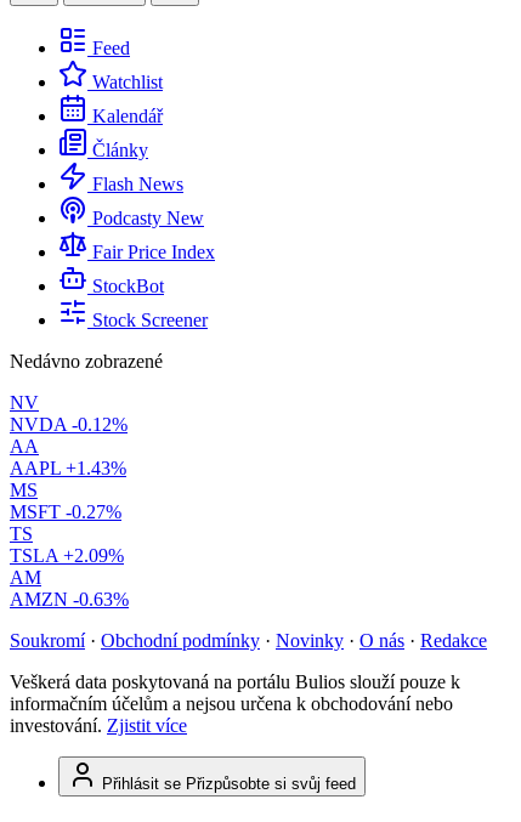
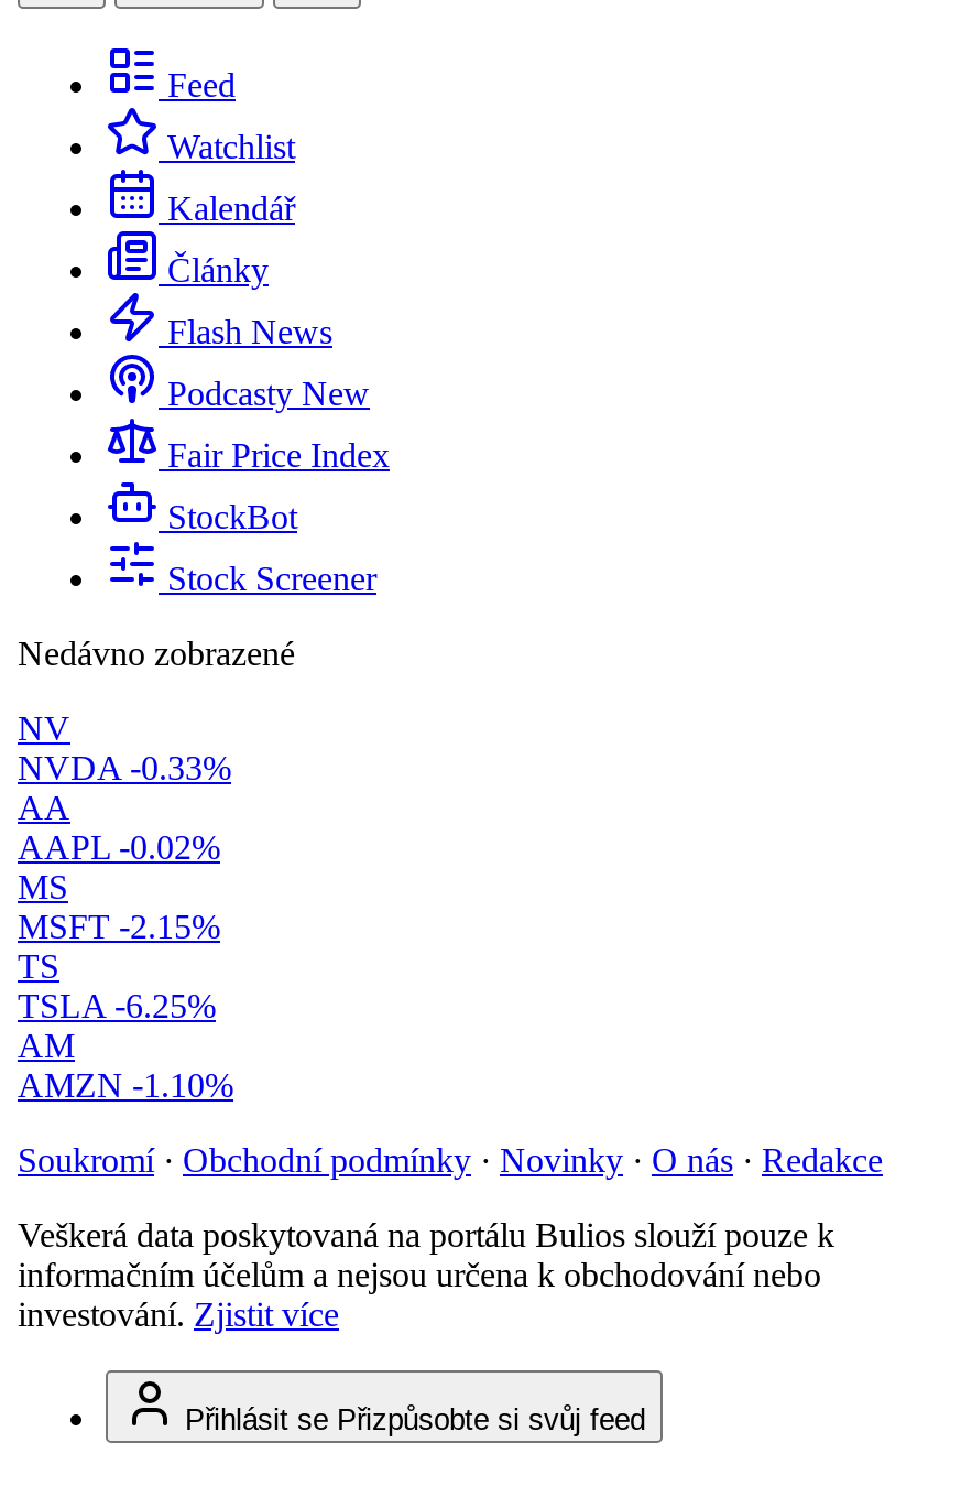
- NVDA -0.12%
+ NVDA -0.33%

- AAPL +1.43%
+ AAPL -0.02%

- MSFT -0.27%
+ MSFT -2.15%

- TSLA +2.09%
+ TSLA -6.25%

- AMZN -0.63%
+ AMZN -1.10%
